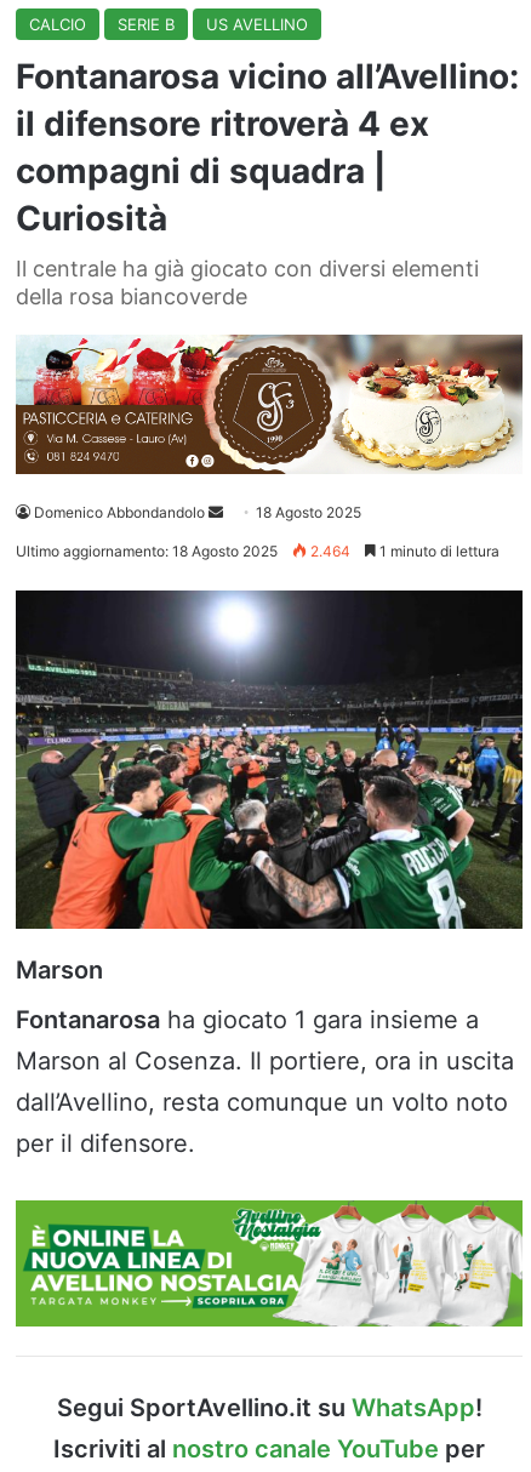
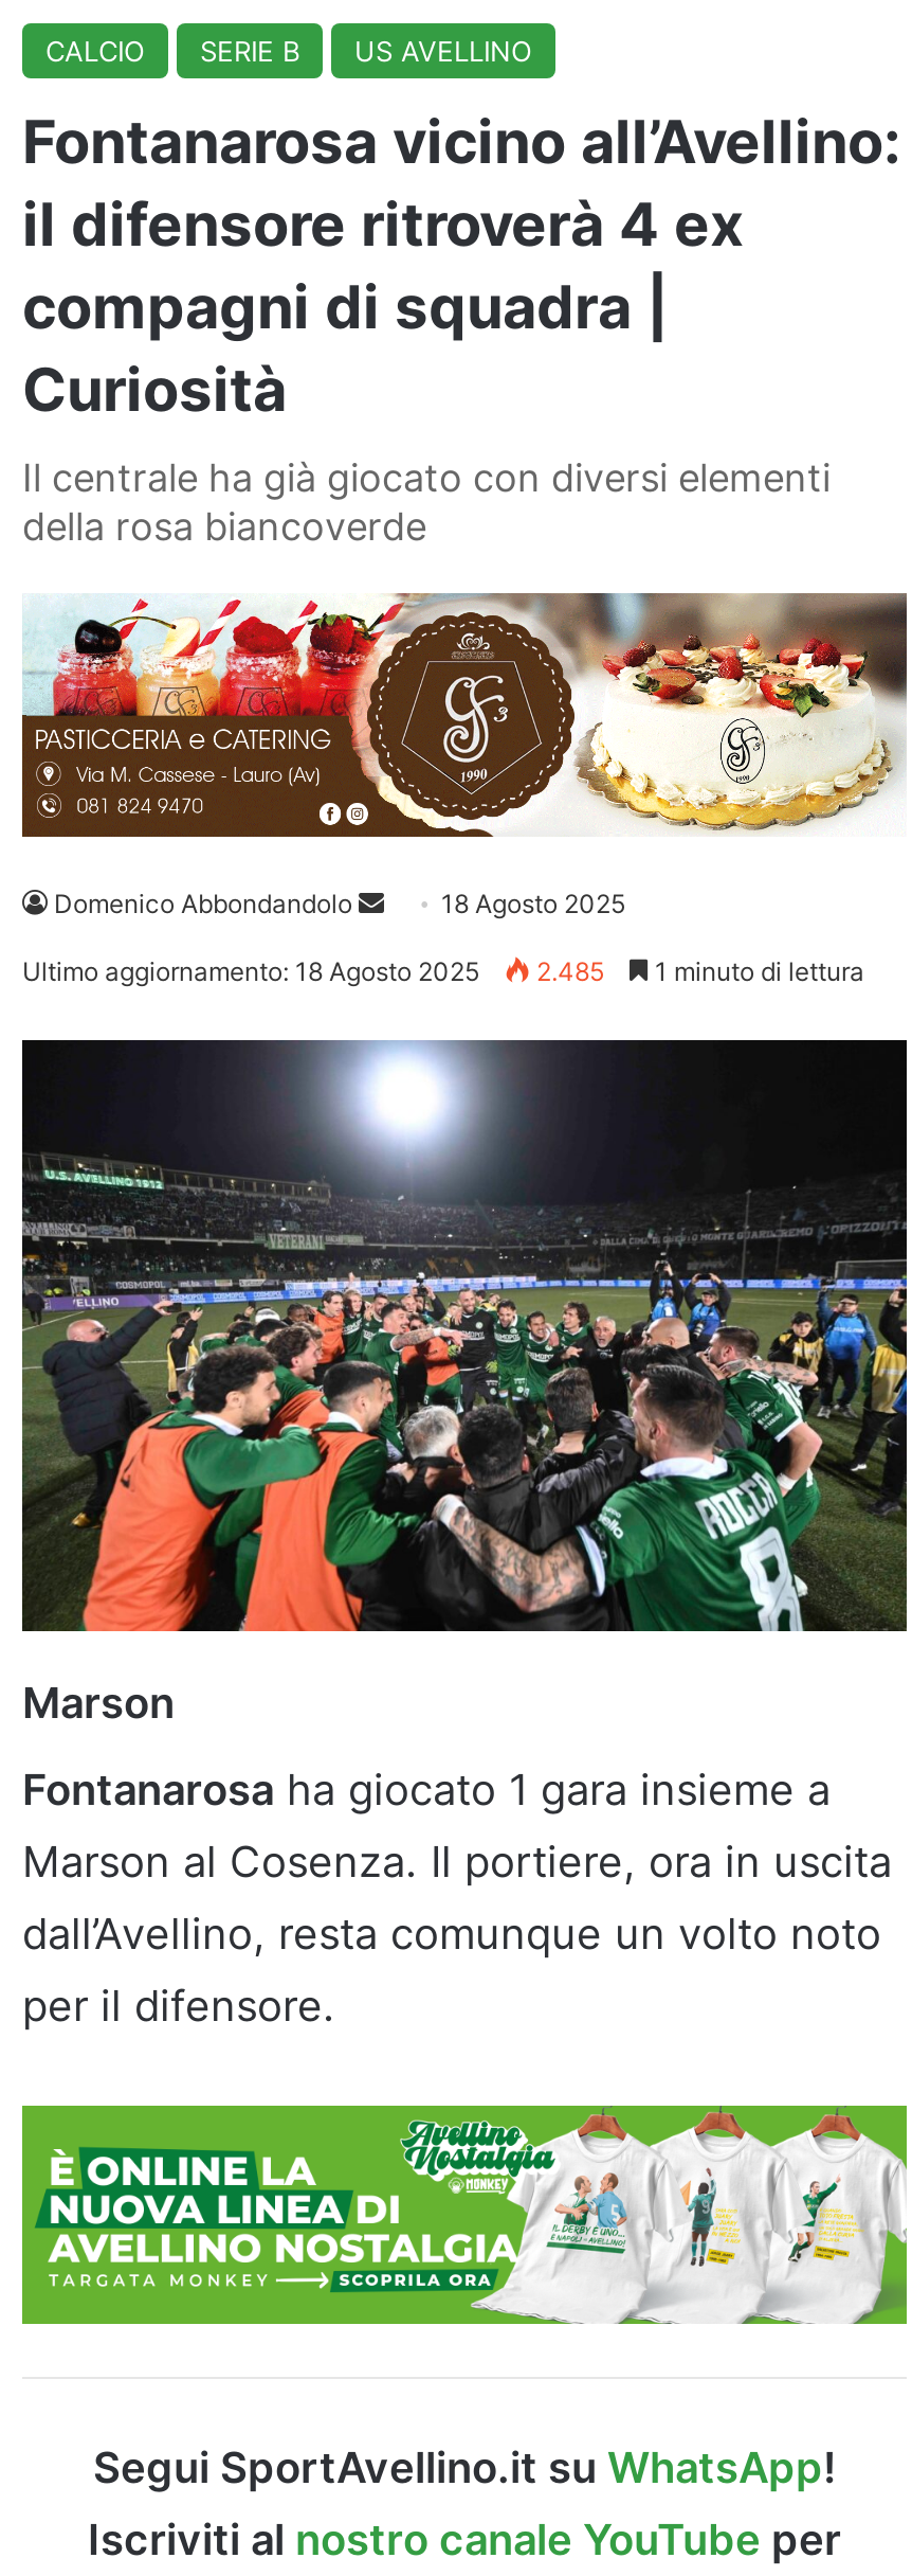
- Ultimo aggiornamento: 18 Agosto 2025 2.464 1 minuto di lettura
+ Ultimo aggiornamento: 18 Agosto 2025 2.485 1 minuto di lettura
